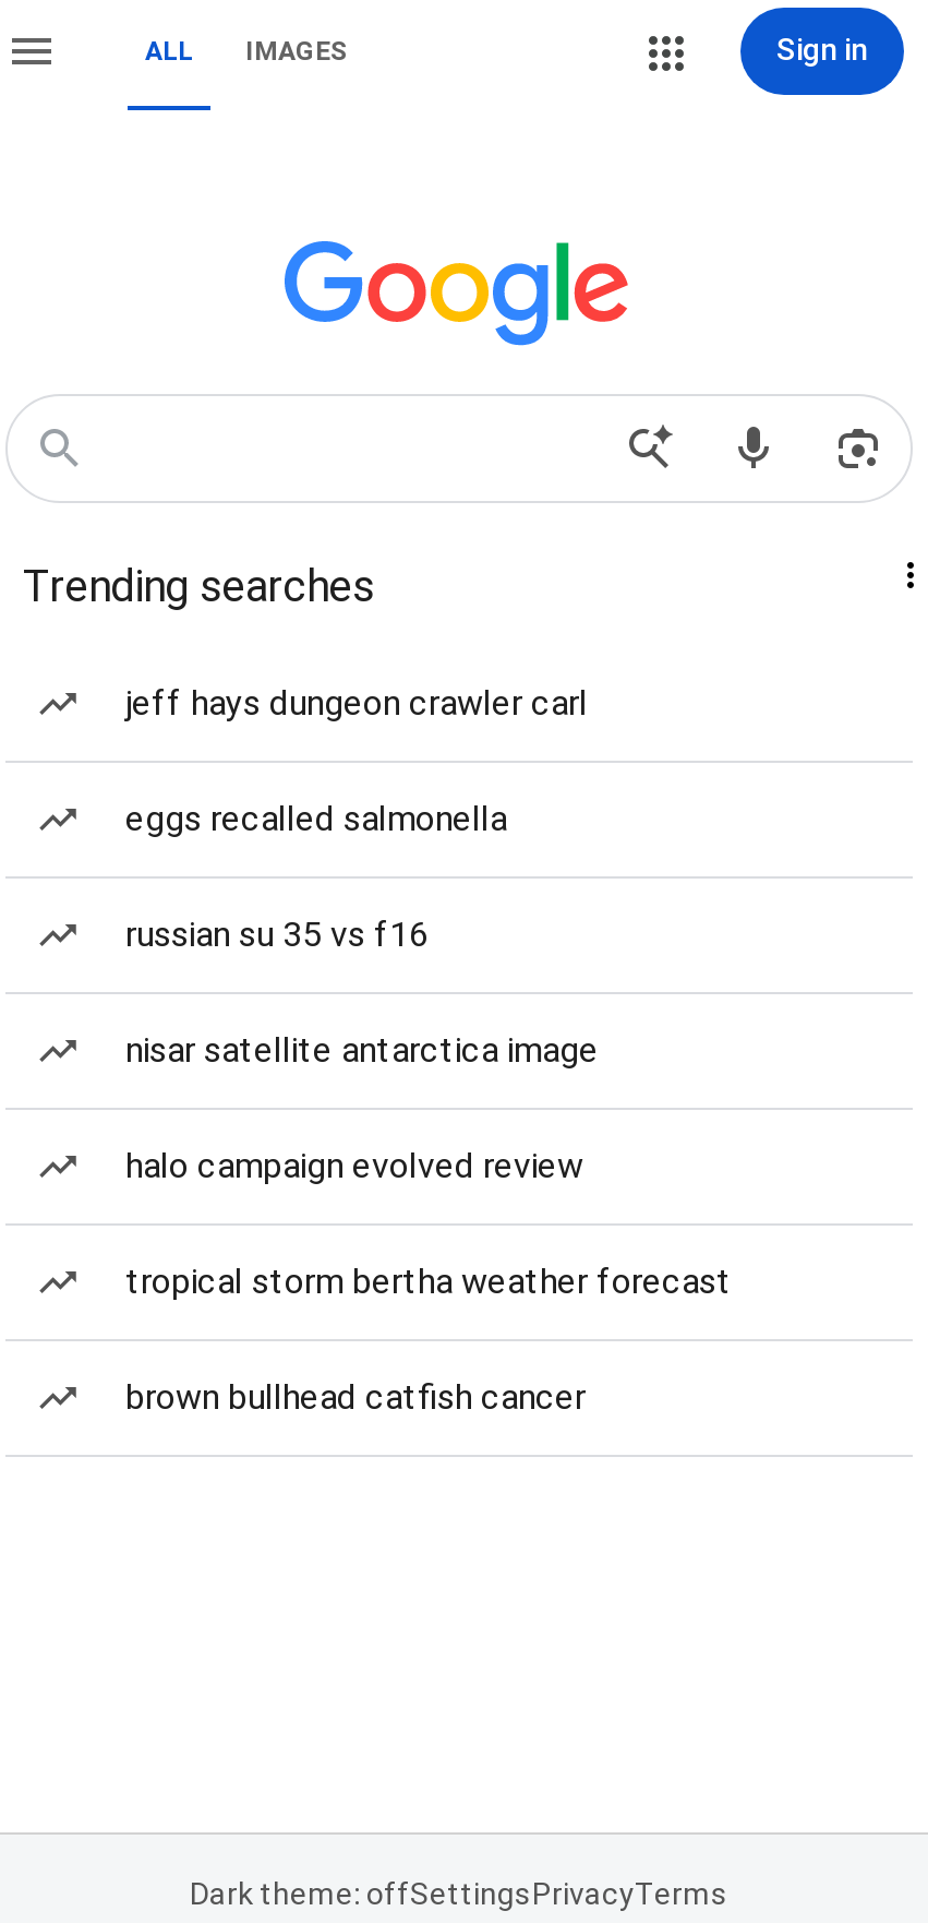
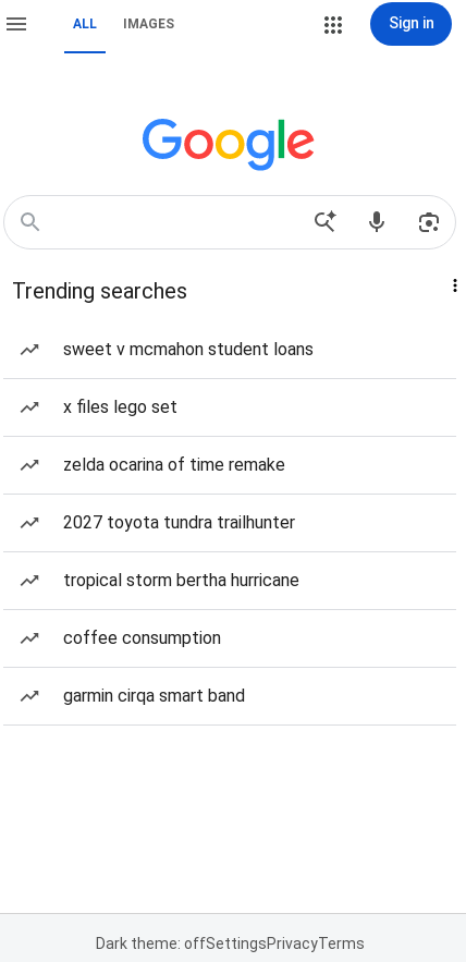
- jeff hays dungeon crawler carl
+ sweet v mcmahon student loans

- eggs recalled salmonella
+ x files lego set

- russian su 35 vs f16
+ zelda ocarina of time remake

- nisar satellite antarctica image
+ 2027 toyota tundra trailhunter

- halo campaign evolved review
+ tropical storm bertha hurricane

- tropical storm bertha weather forecast
+ coffee consumption

- brown bullhead catfish cancer
+ garmin cirqa smart band
